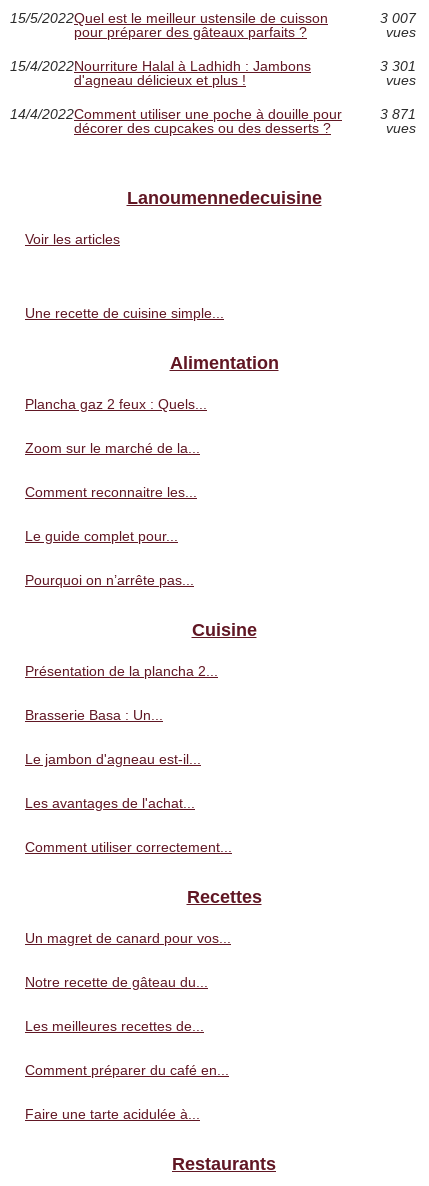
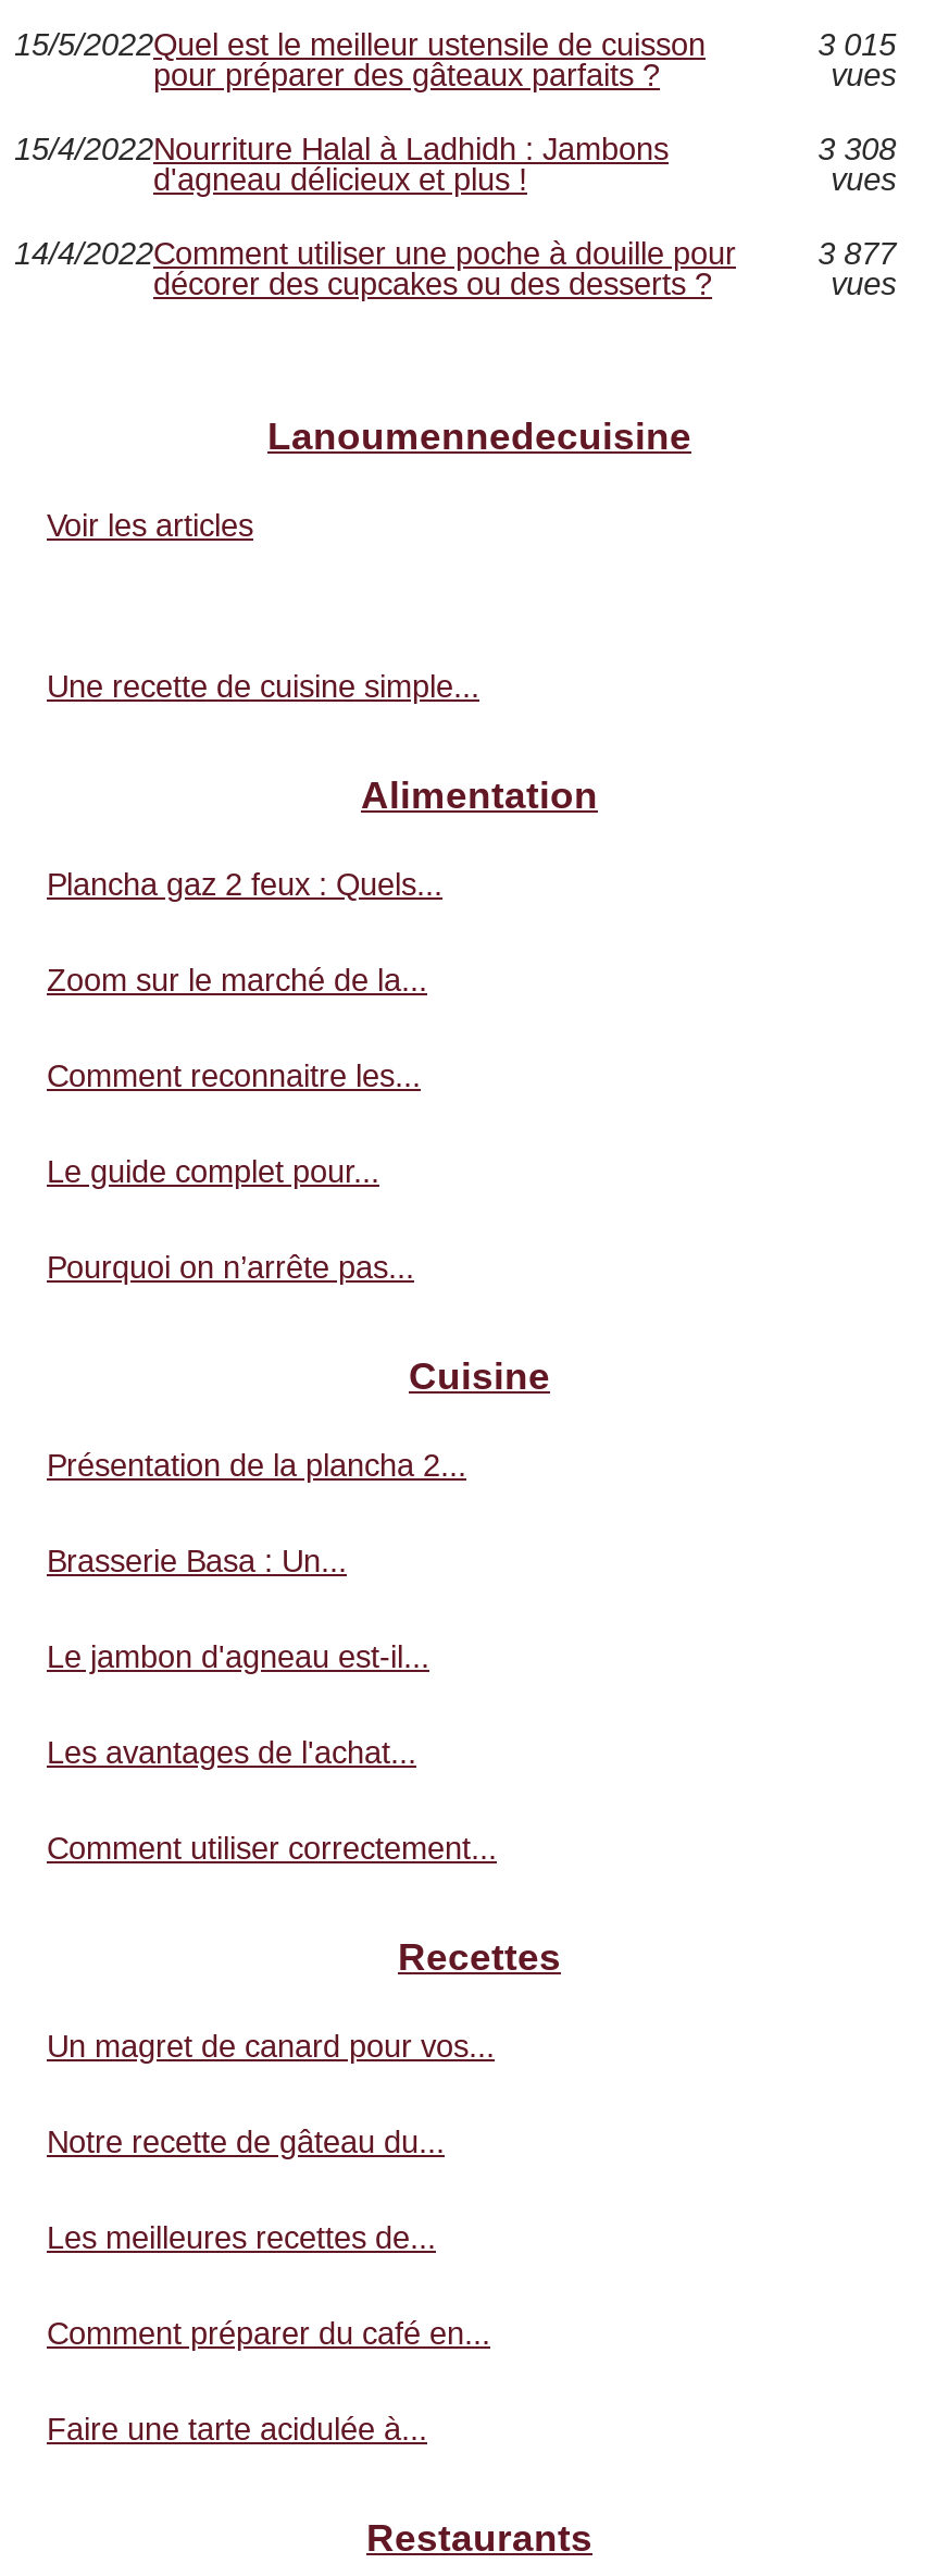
- 3 007
+ 3 015

- 3 301
+ 3 308

- 3 871
+ 3 877
